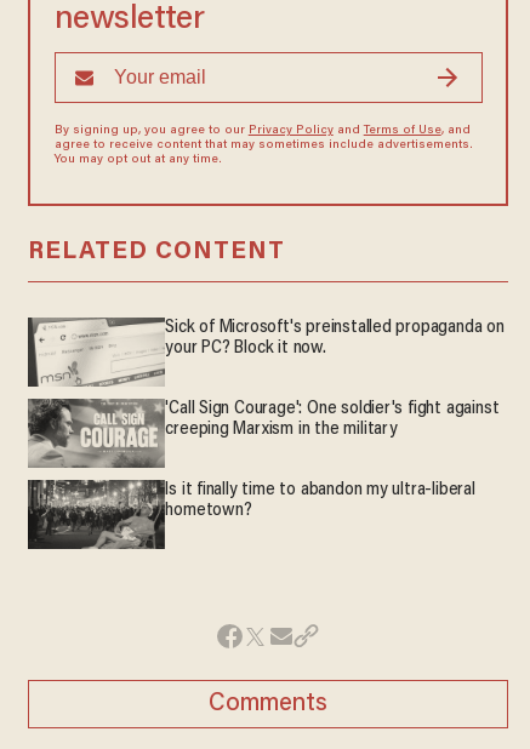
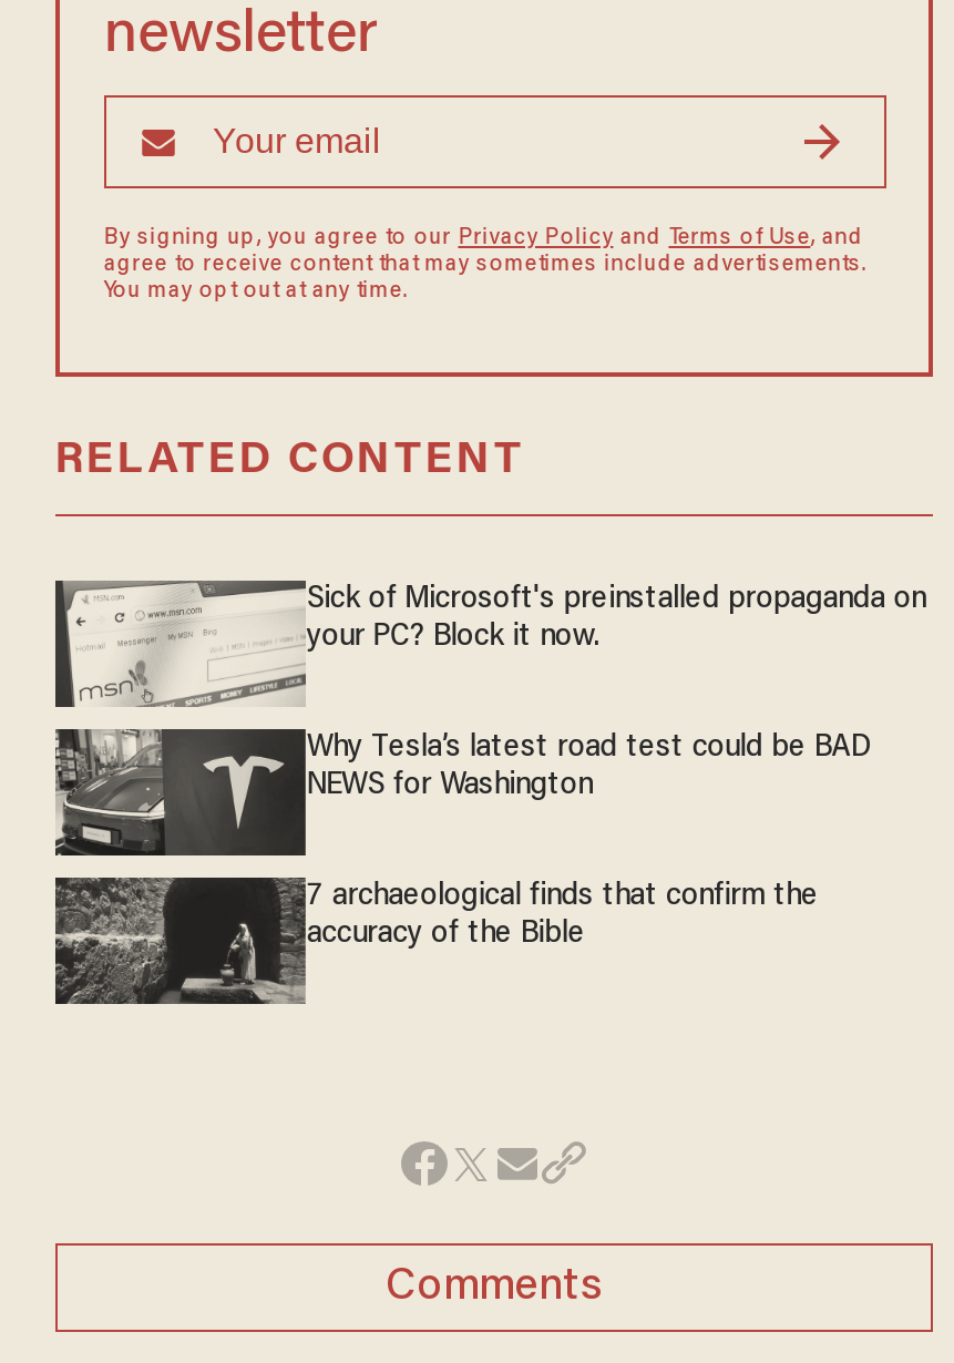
- [image]
- 'Call Sign Courage': One soldier's fight against
- creeping Marxism in the military
+ [image]
+ Why Tesla’s latest road test could be BAD
+ NEWS for Washington

- [image]
- Is it finally time to abandon my ultra-liberal
- hometown?
+ [image]
+ 7 archaeological finds that confirm the
+ accuracy of the Bible
